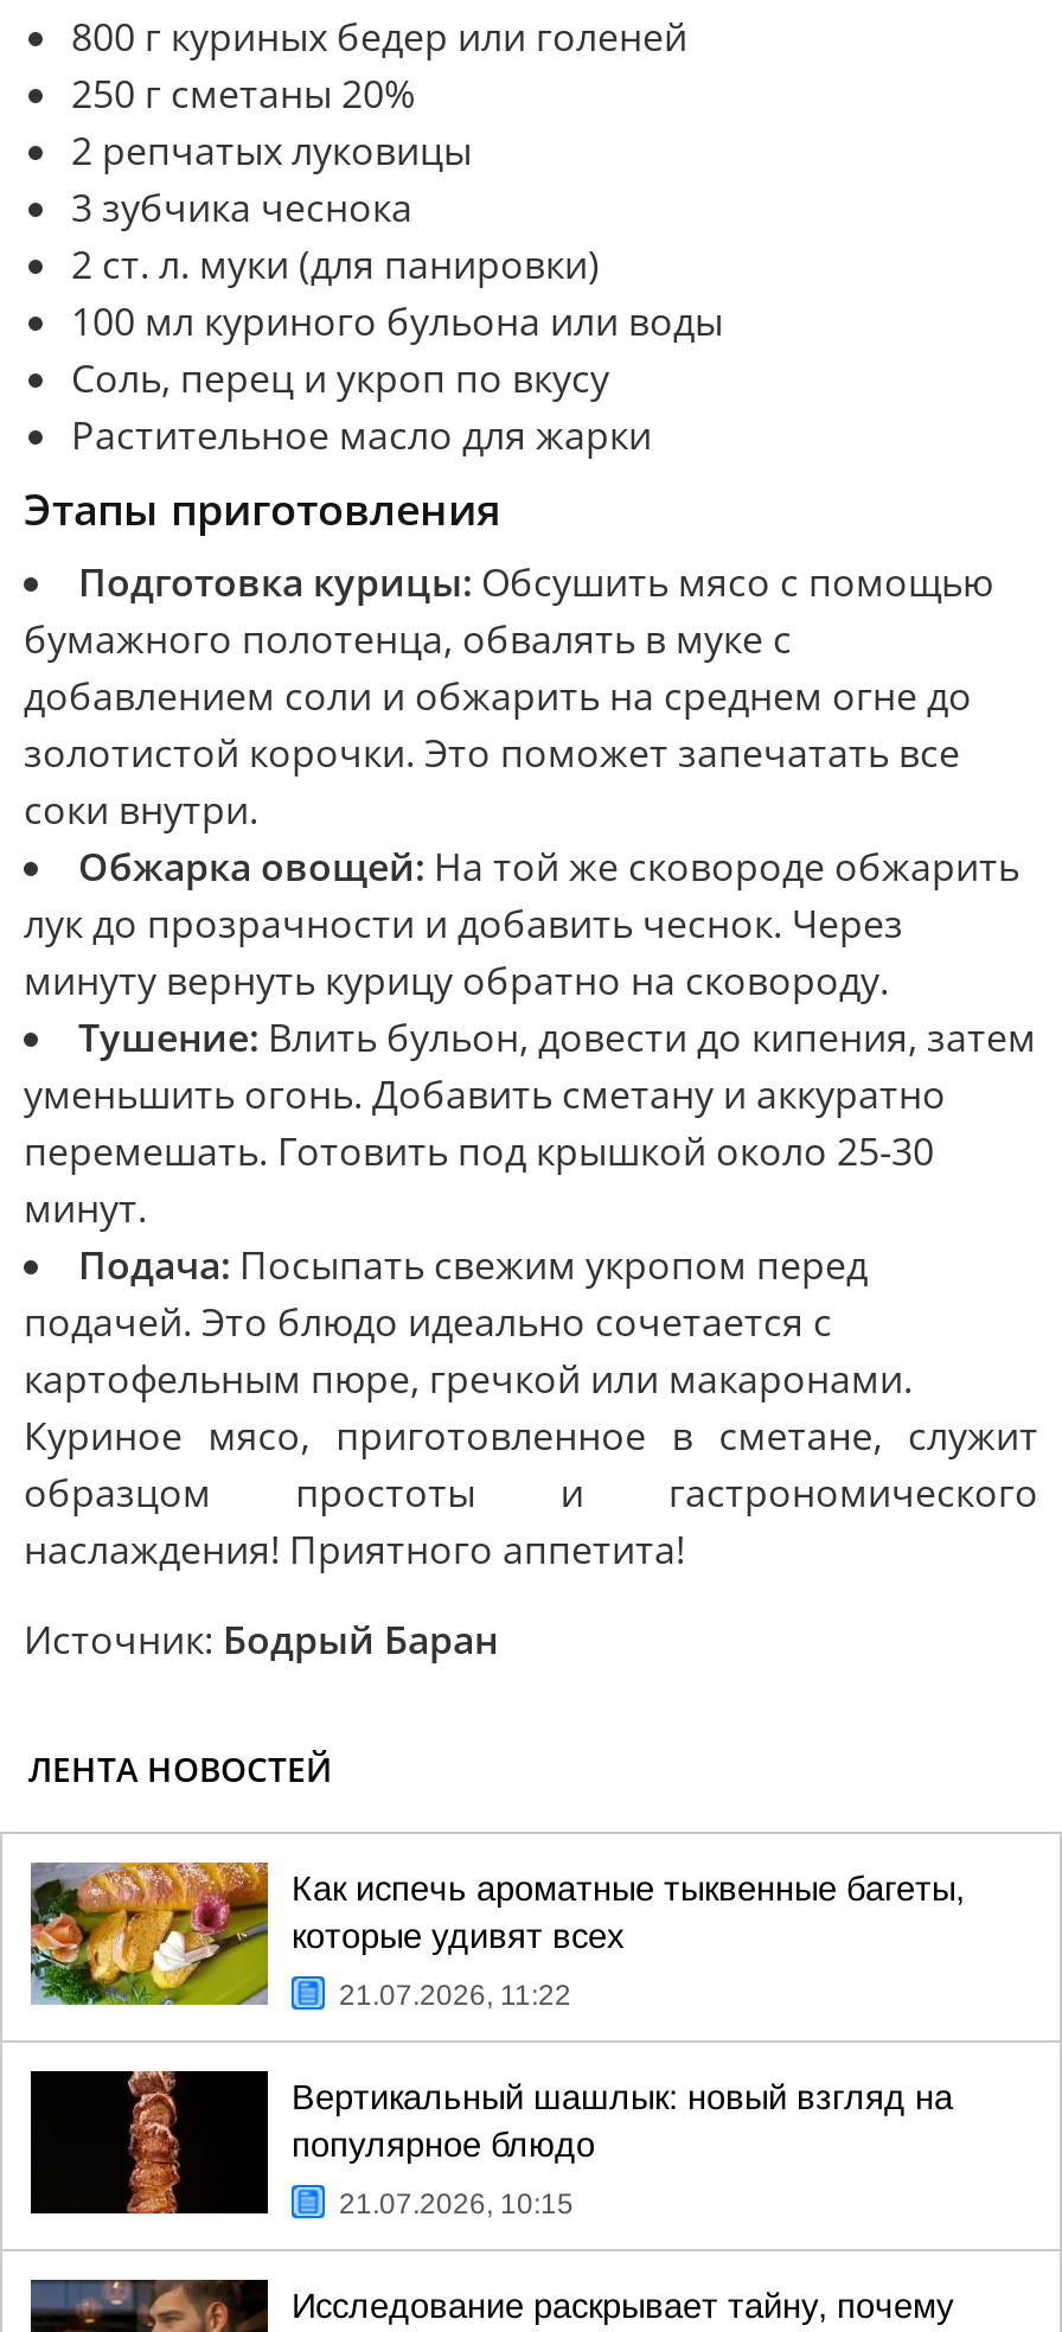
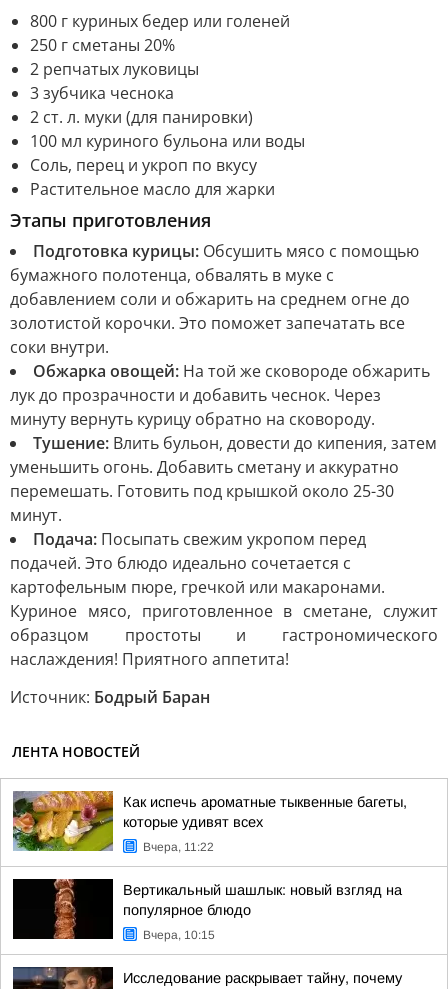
- 21.07.2026, 11:22
+ Вчера, 11:22

- 21.07.2026, 10:15
+ Вчера, 10:15
